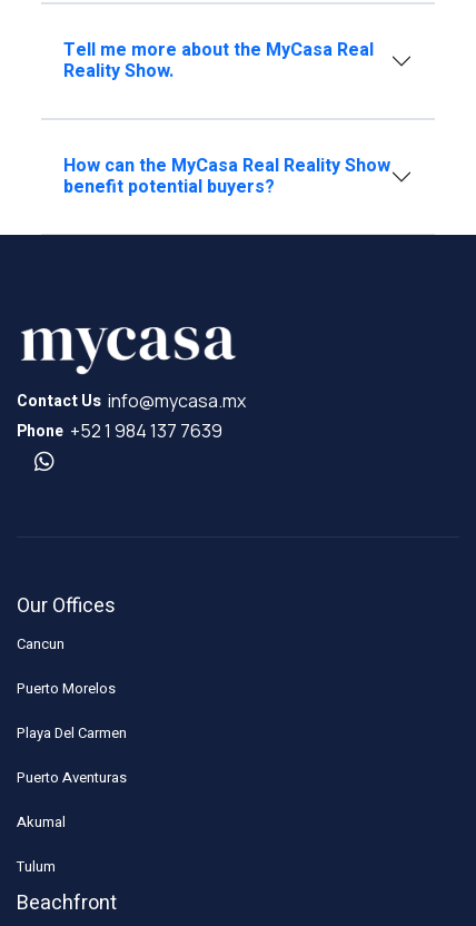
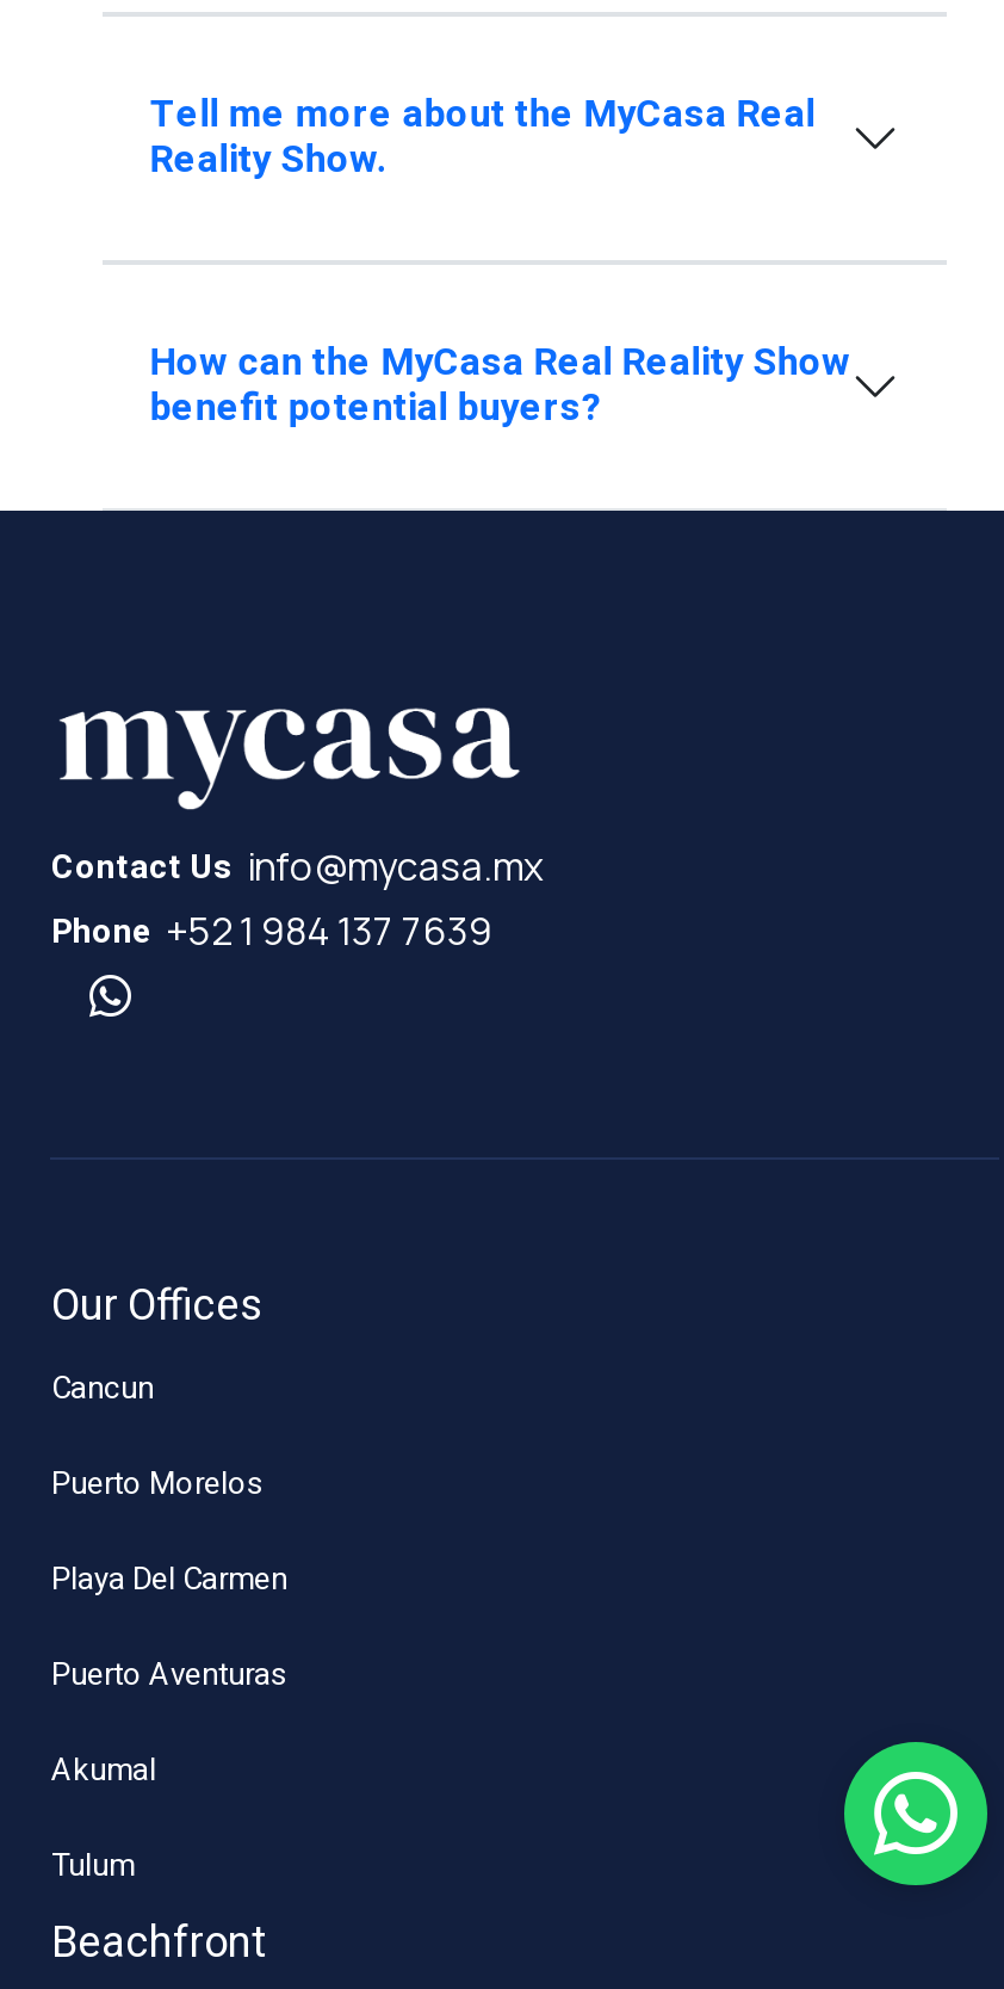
+ [image]
